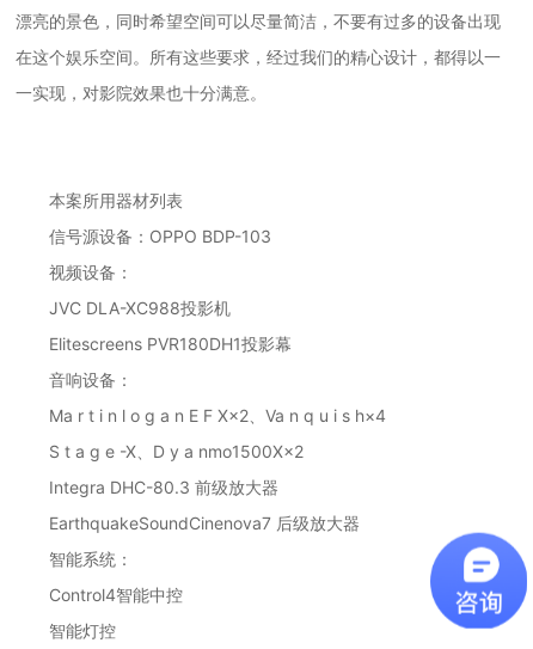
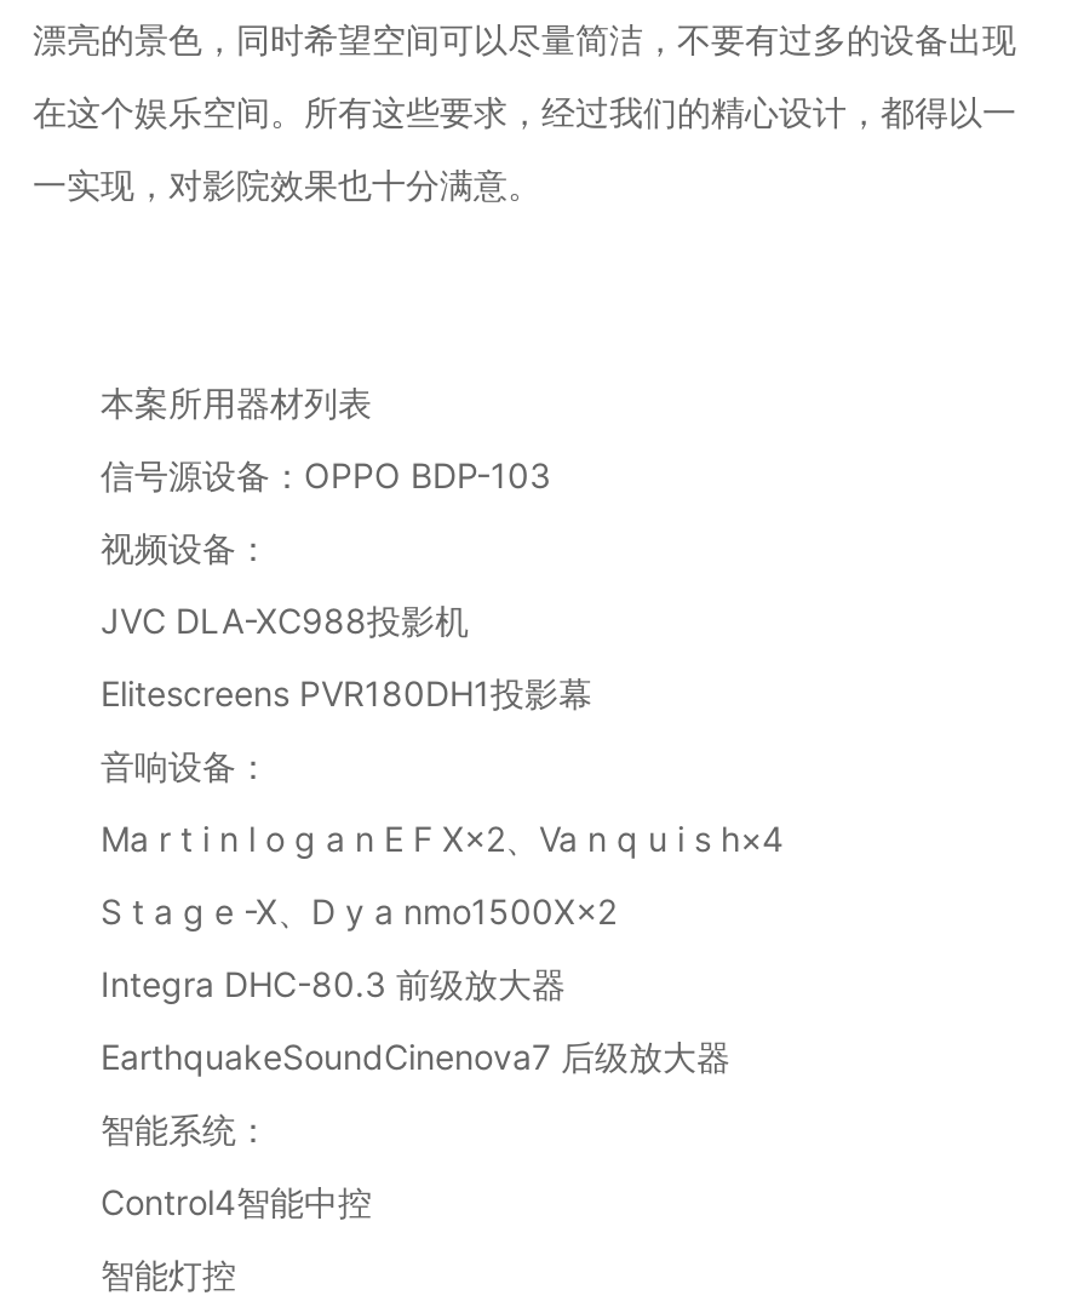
- [image]
